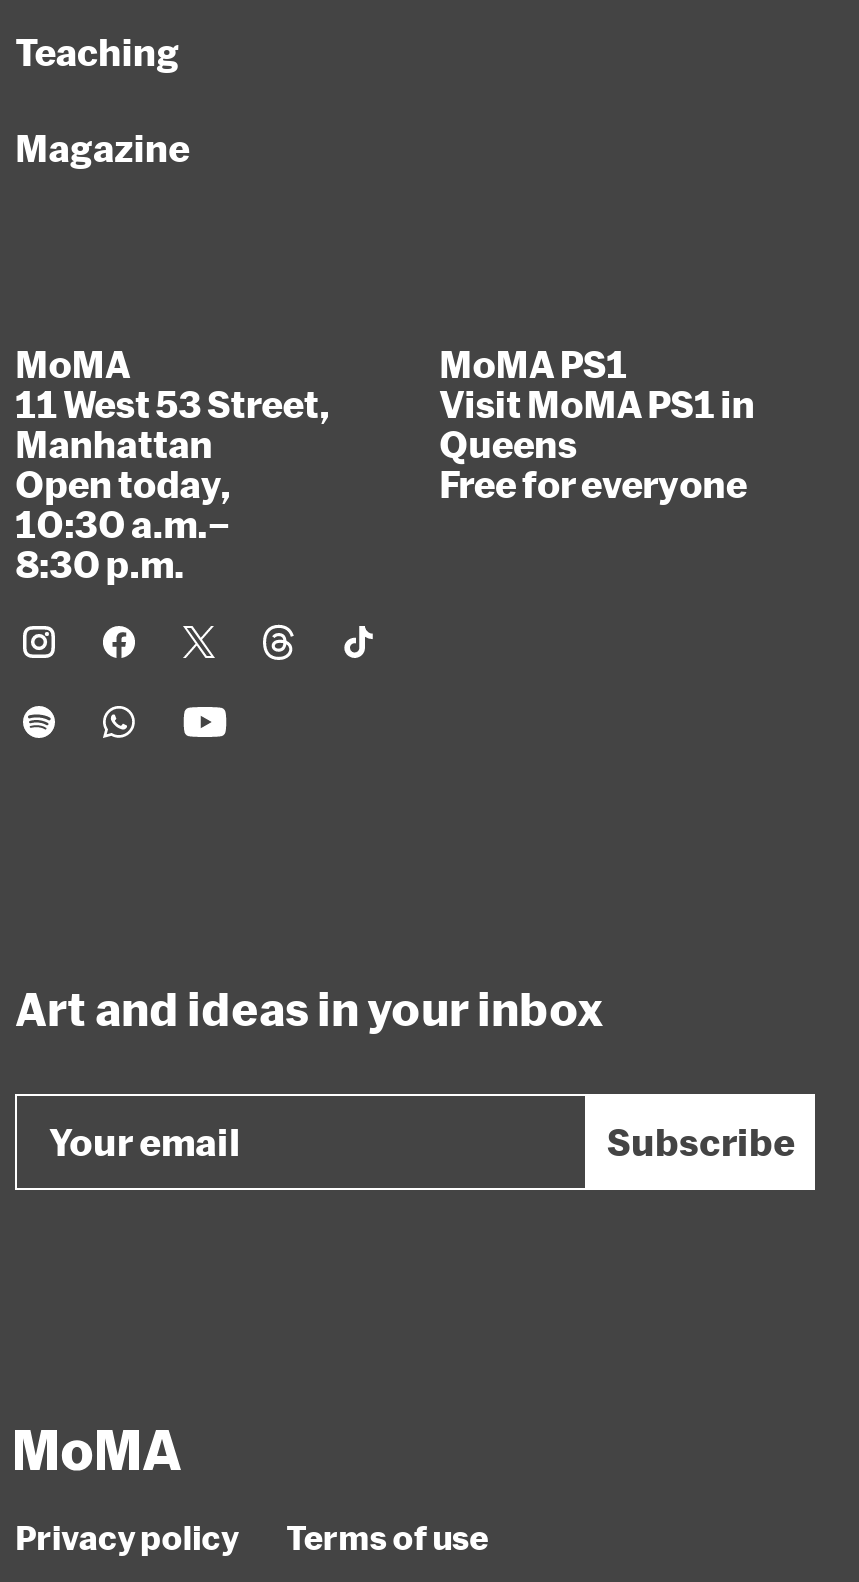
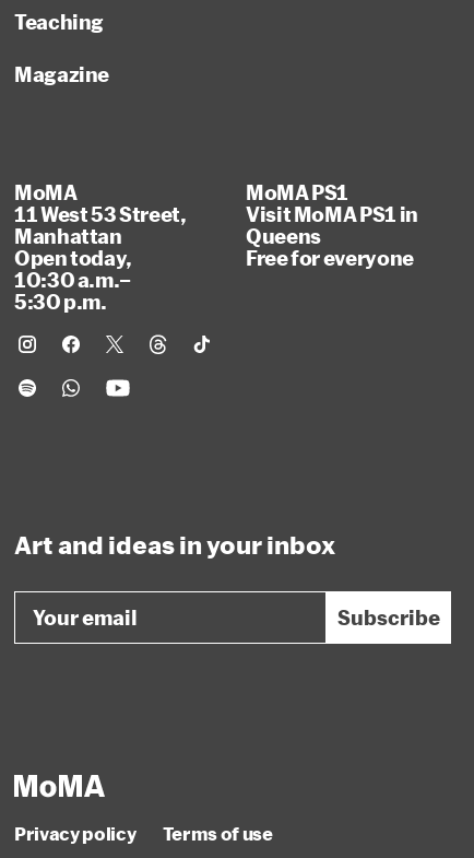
- 8:30 p.m.
+ 5:30 p.m.
